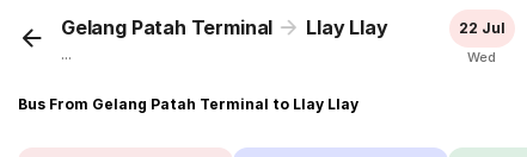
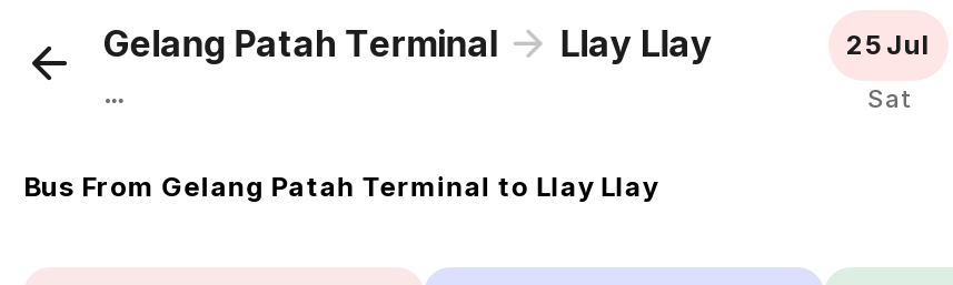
- 22 Jul
+ 25 Jul

- Wed
+ Sat
